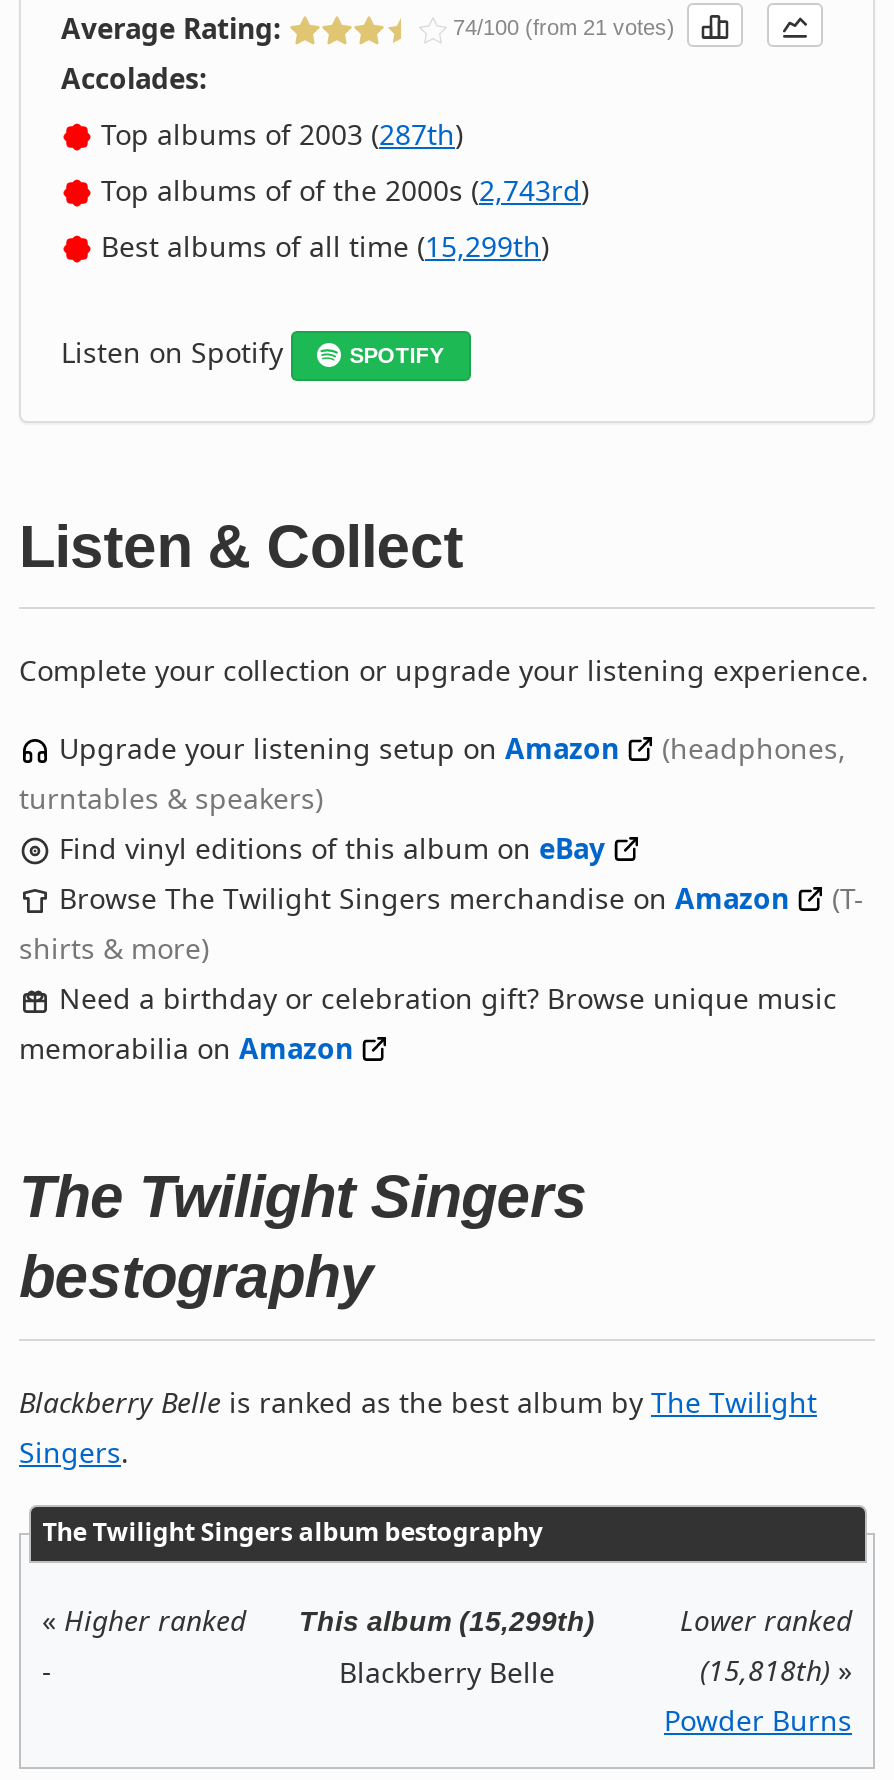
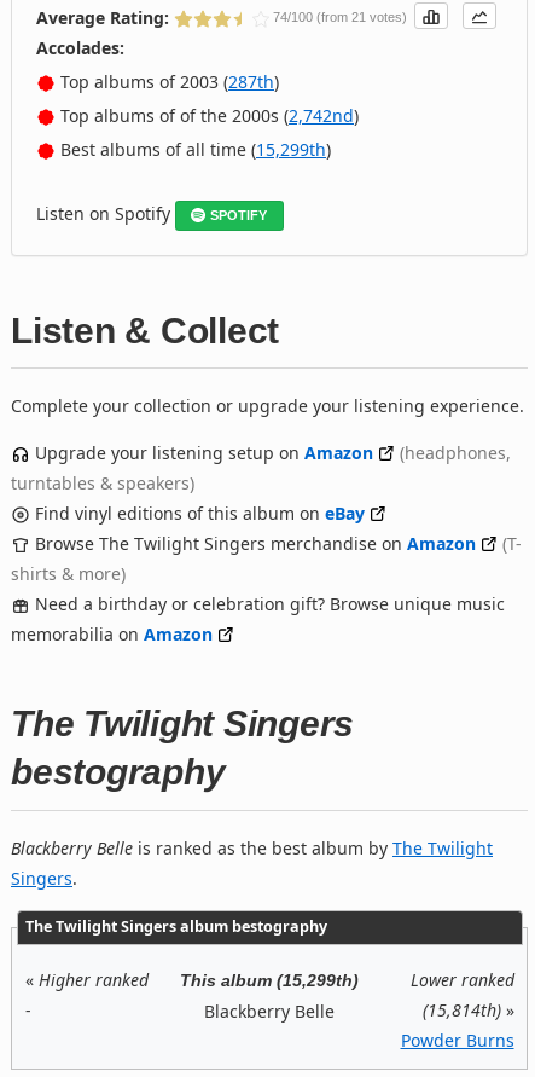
- Top albums of of the 2000s (2,743rd)
+ Top albums of of the 2000s (2,742nd)

- (15,818th)»
+ (15,814th)»
